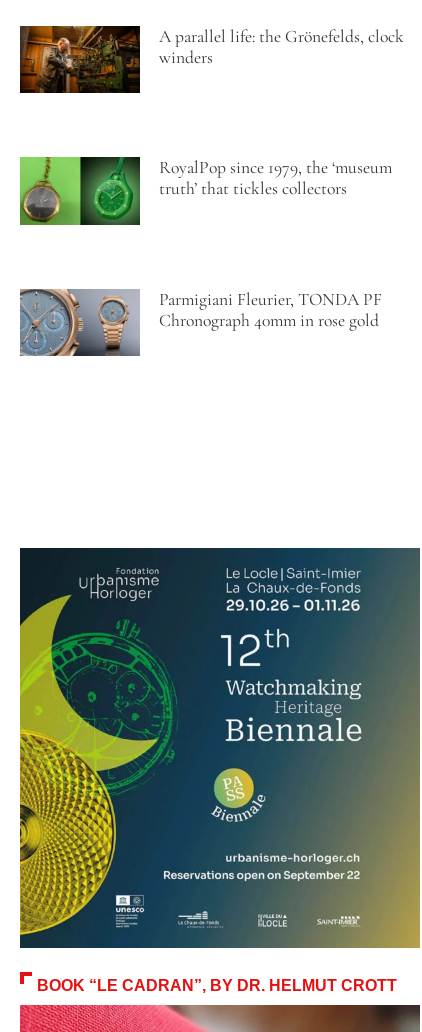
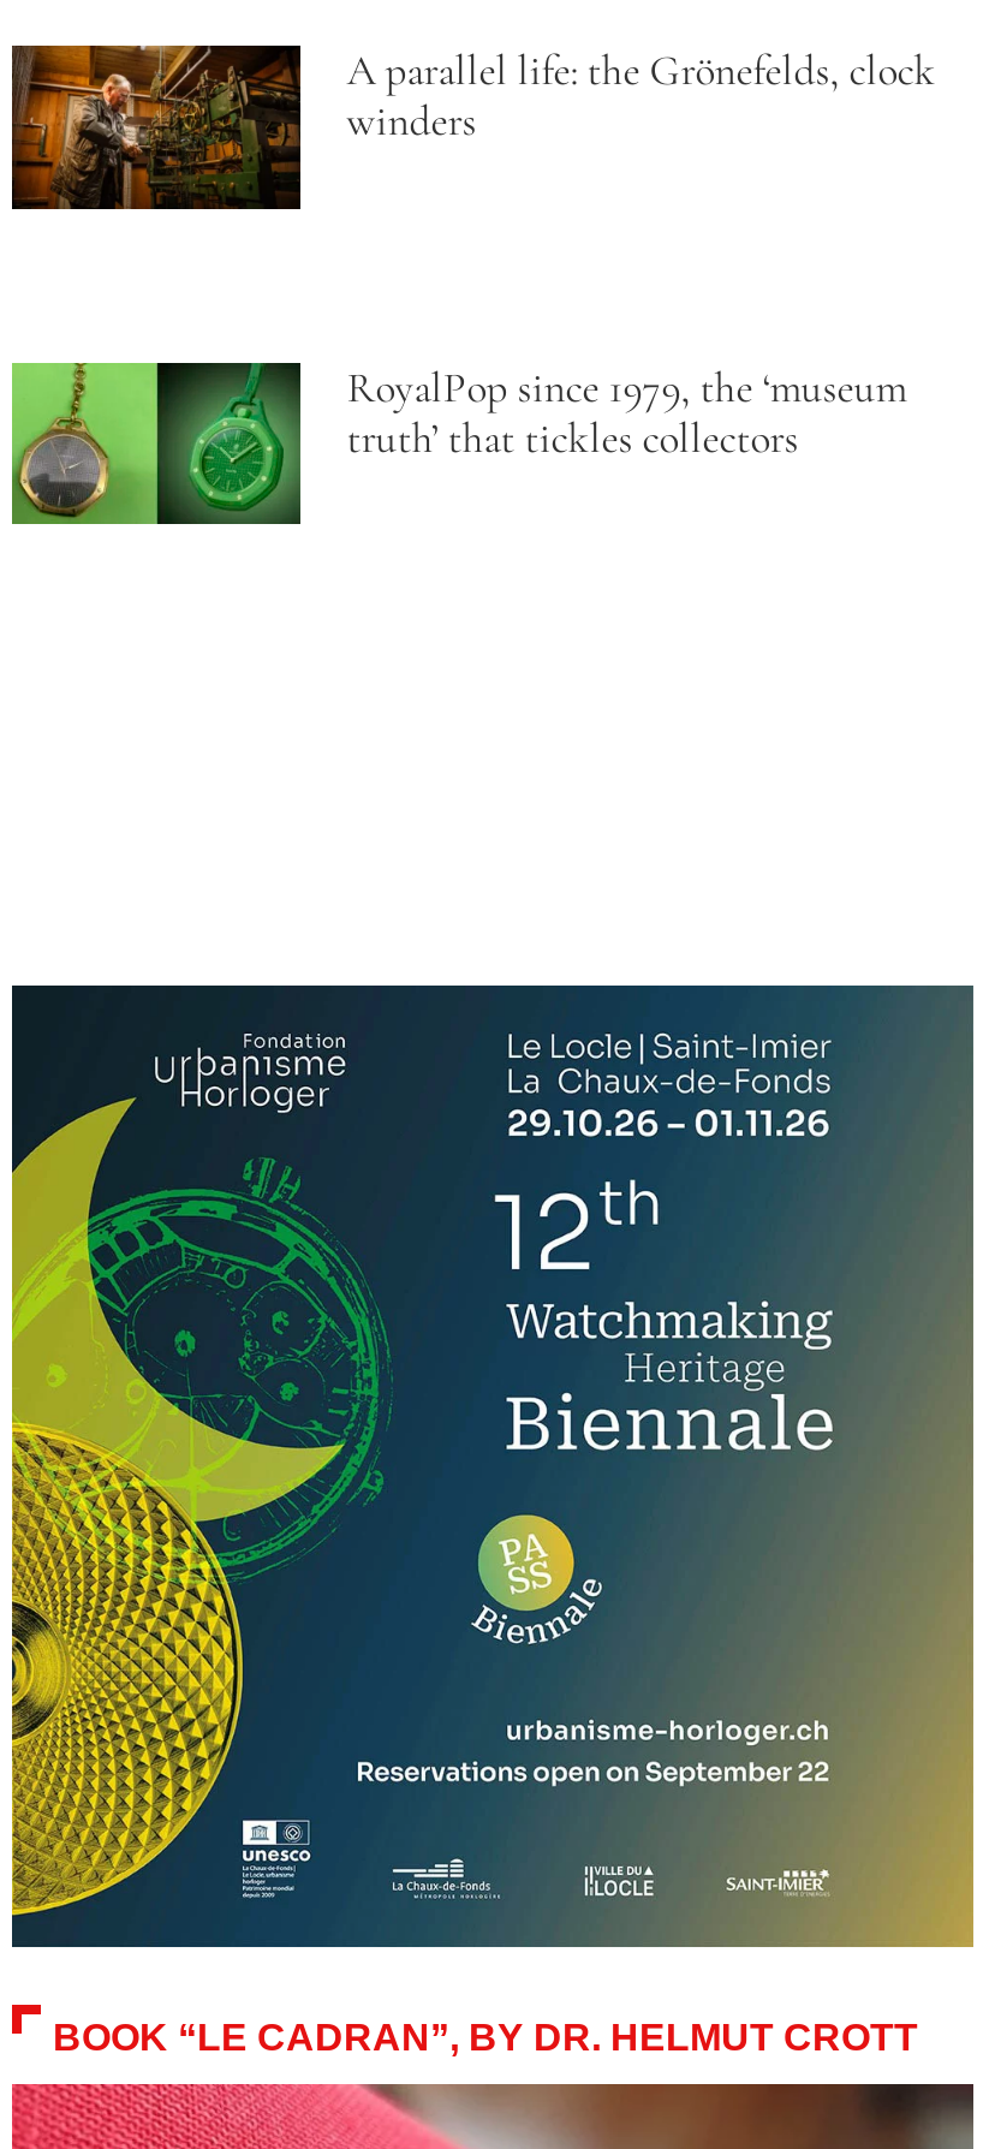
- [image]
- Parmigiani Fleurier, TONDA PF
- Chronograph 40mm in rose gold
